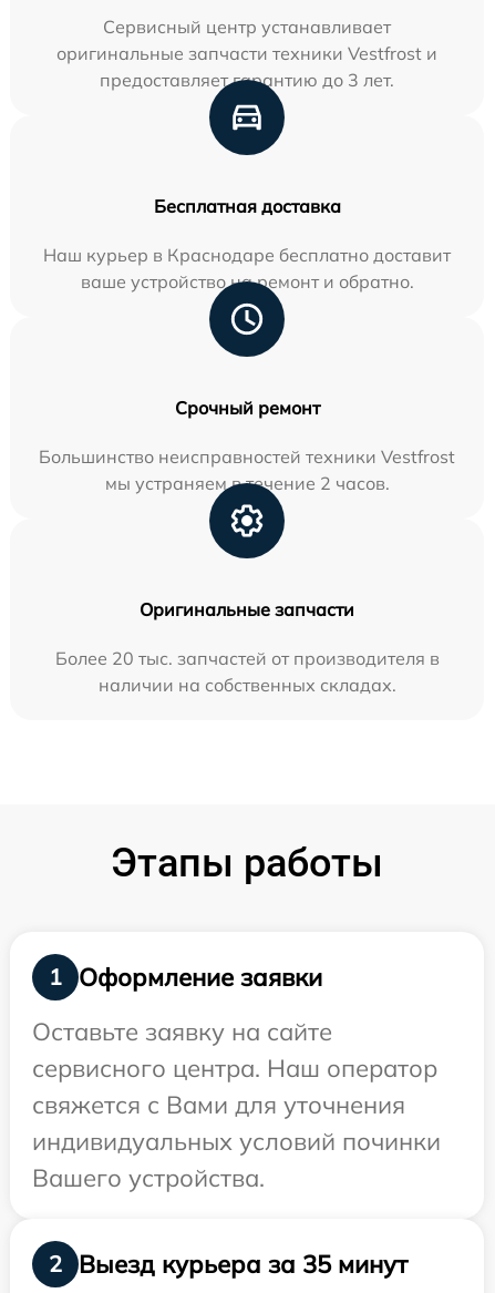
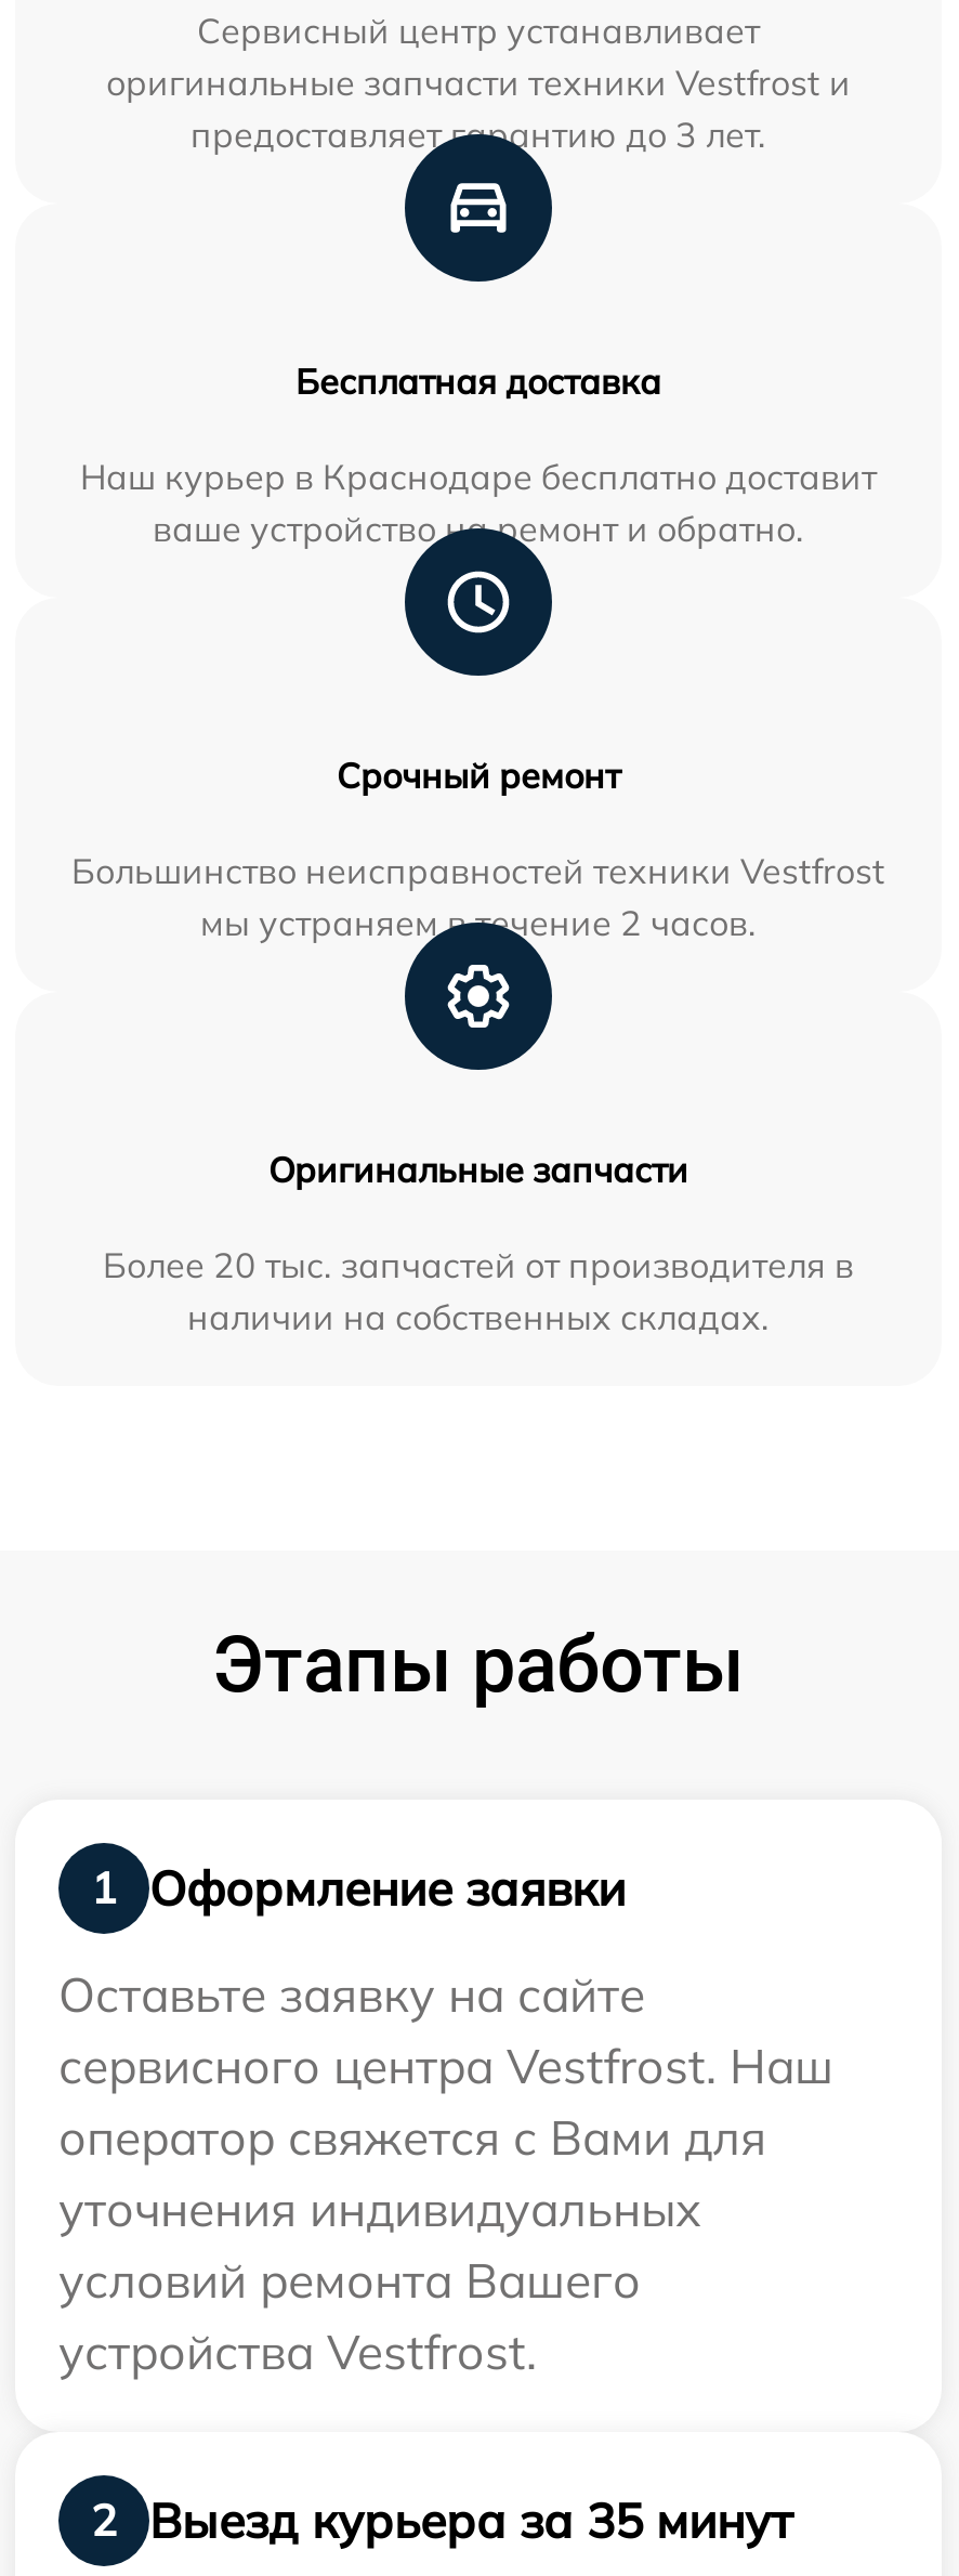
- сервисного центра. Наш оператор
- свяжется с Вами для уточнения
- индивидуальных условий починки
- Вашего устройства.
+ сервисного центра Vestfrost. Наш
+ оператор свяжется с Вами для
+ уточнения индивидуальных
+ условий ремонта Вашего
+ устройства Vestfrost.
